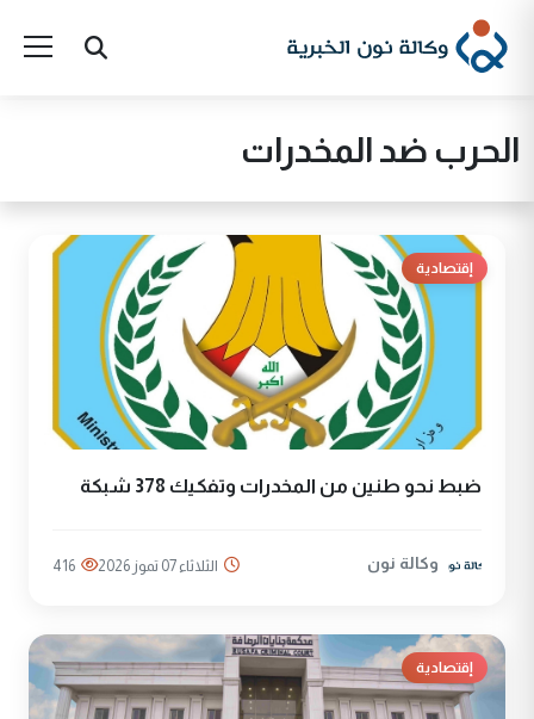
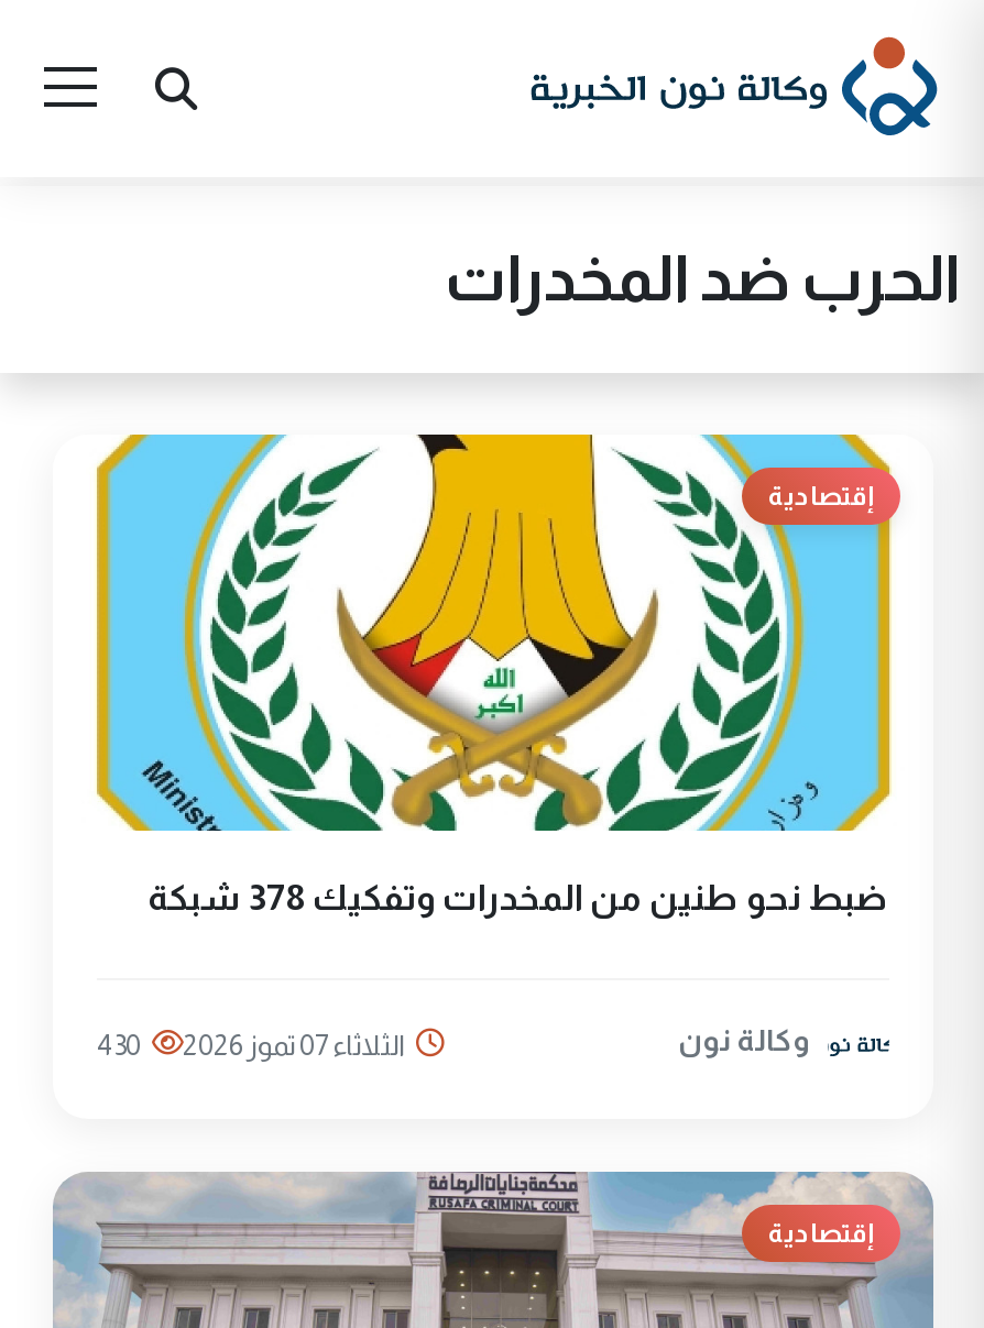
- 416
+ 430
